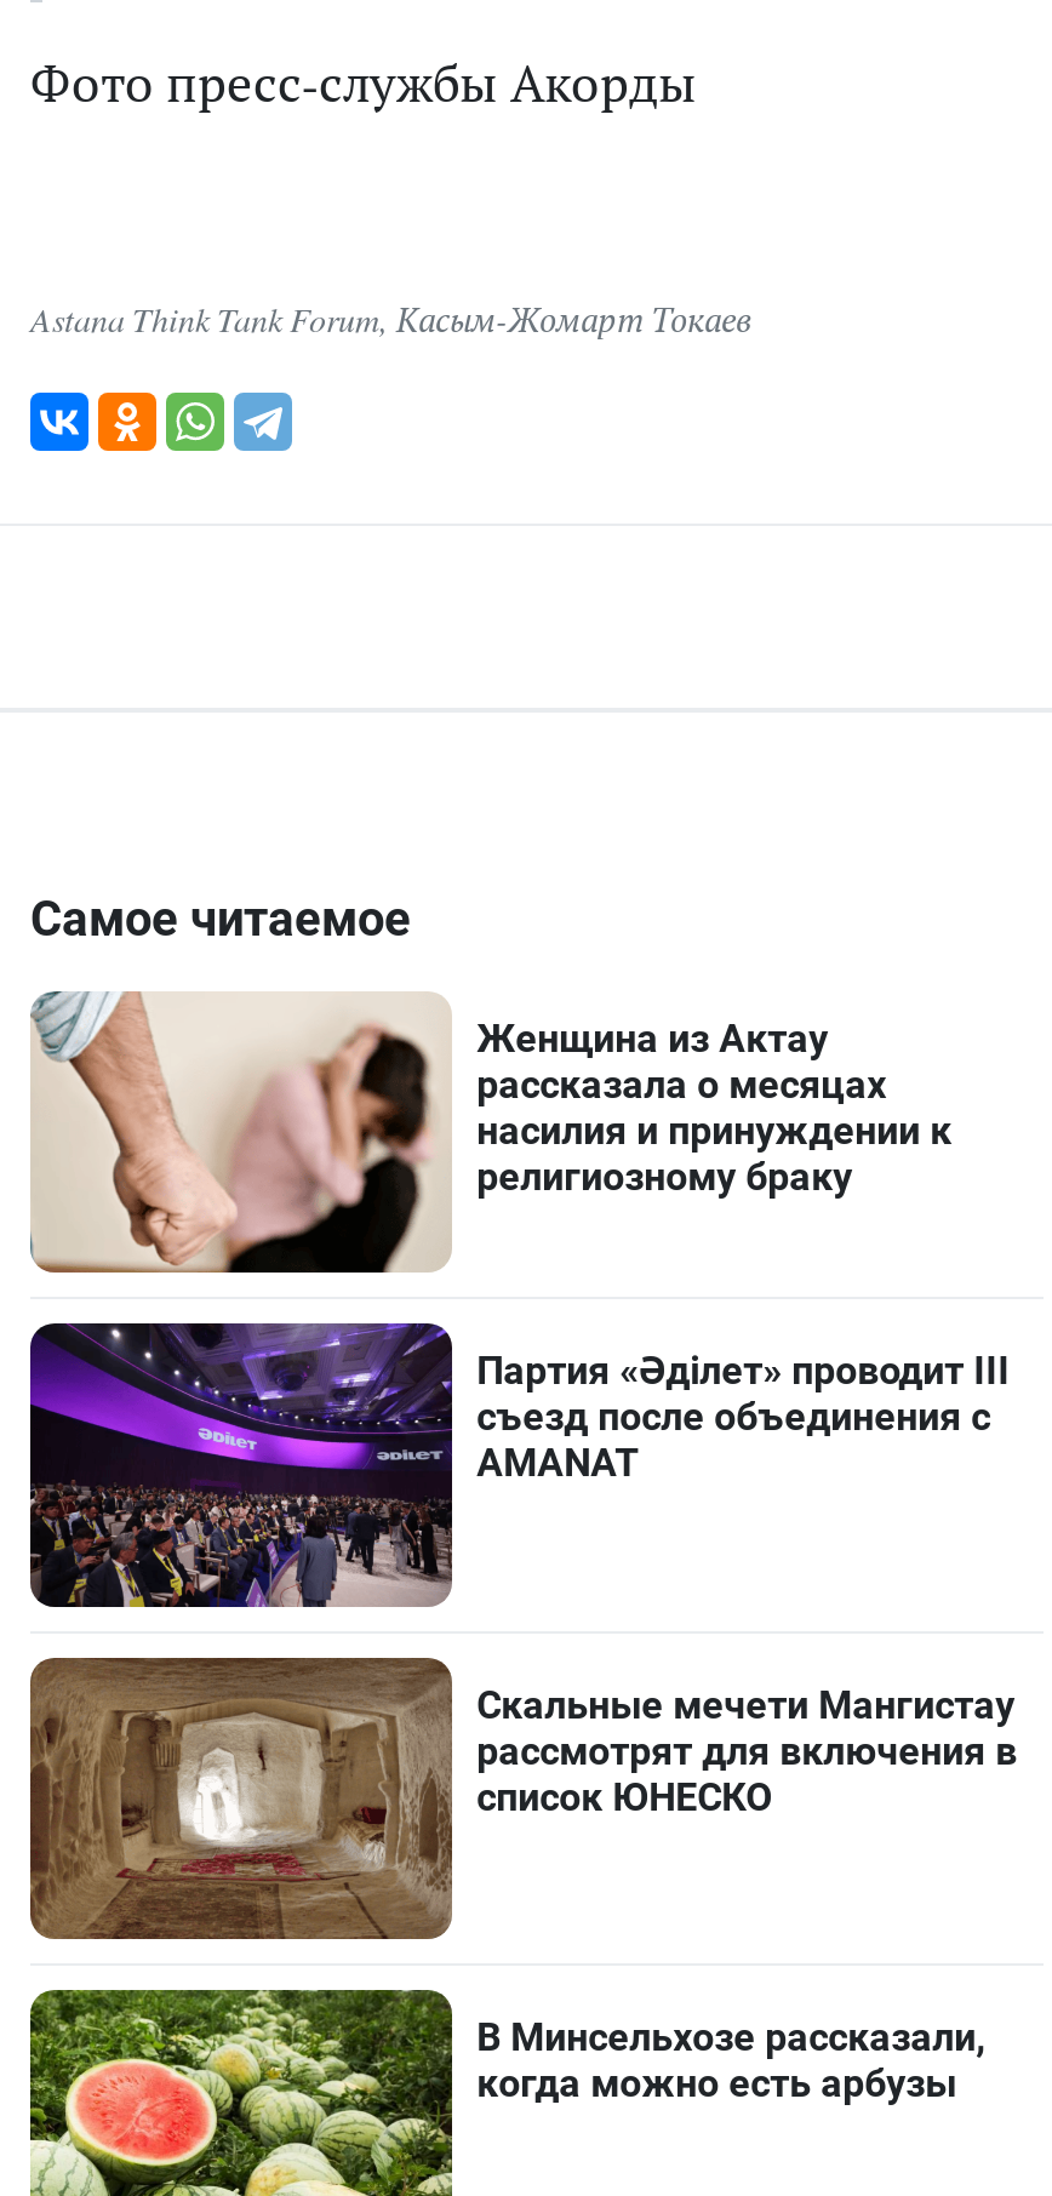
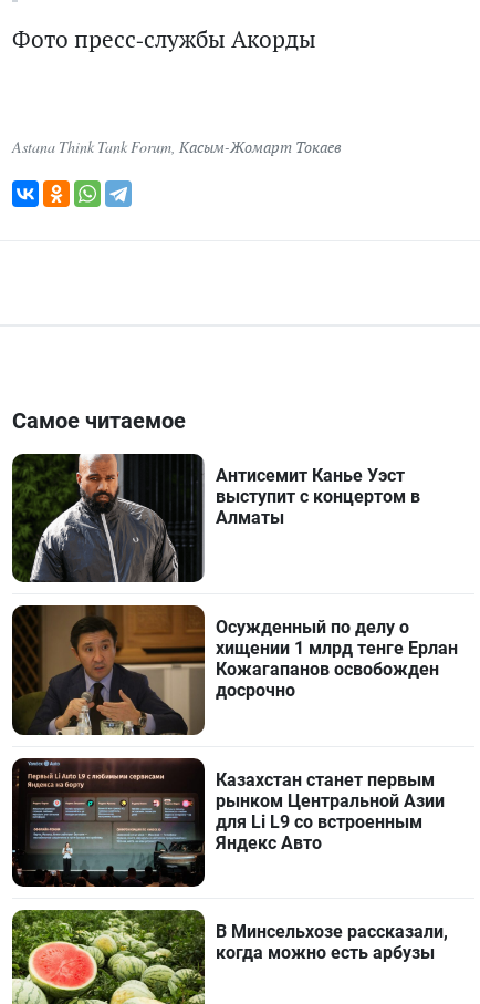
- [image]
- Женщина из Актау
- рассказала о месяцах
- насилия и принуждении к
- религиозному браку
+ [image]
+ Антисемит Канье Уэст
+ выступит с концертом в
+ Алматы

- [image]
- Партия «Әділет» проводит III
- съезд после объединения с
- AMANAT
+ [image]
+ Осужденный по делу о
+ хищении 1 млрд тенге Ерлан
+ Кожагапанов освобожден
+ досрочно

- [image]
- Скальные мечети Мангистау
- рассмотрят для включения в
- список ЮНЕСКО
+ [image]
+ Казахстан станет первым
+ рынком Центральной Азии
+ для Li L9 со встроенным
+ Яндекс Авто
